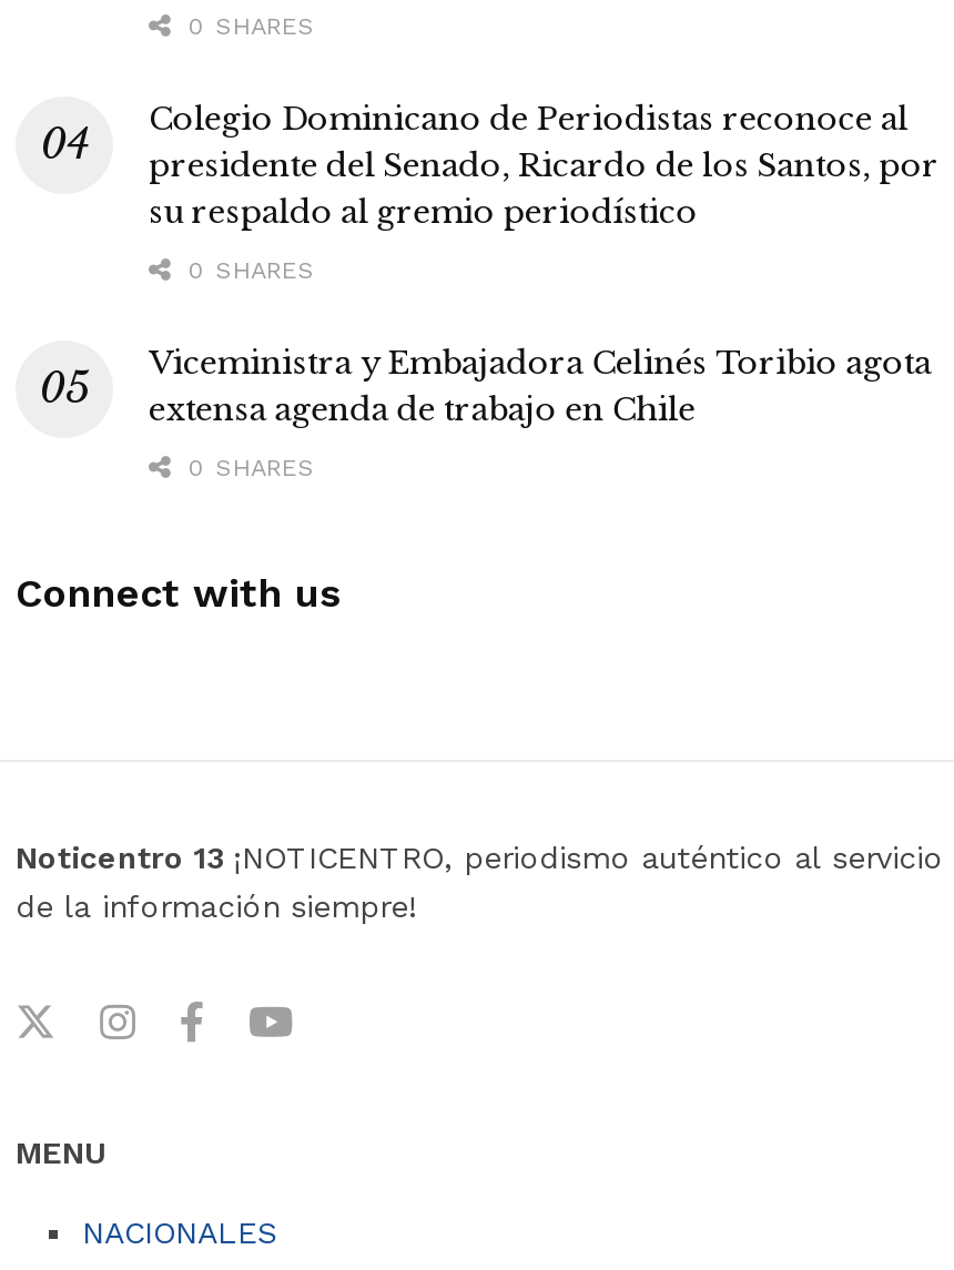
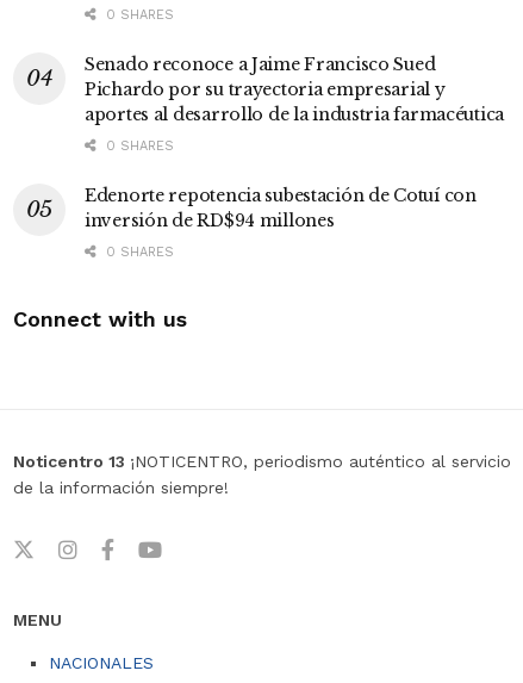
- Colegio Dominicano de Periodistas reconoce al
- presidente del Senado, Ricardo de los Santos, por
- su respaldo al gremio periodístico
+ Senado reconoce a Jaime Francisco Sued
+ Pichardo por su trayectoria empresarial y
+ aportes al desarrollo de la industria farmacéutica

- Viceministra y Embajadora Celinés Toribio agota
- extensa agenda de trabajo en Chile
+ Edenorte repotencia subestación de Cotuí con
+ inversión de RD$94 millones
